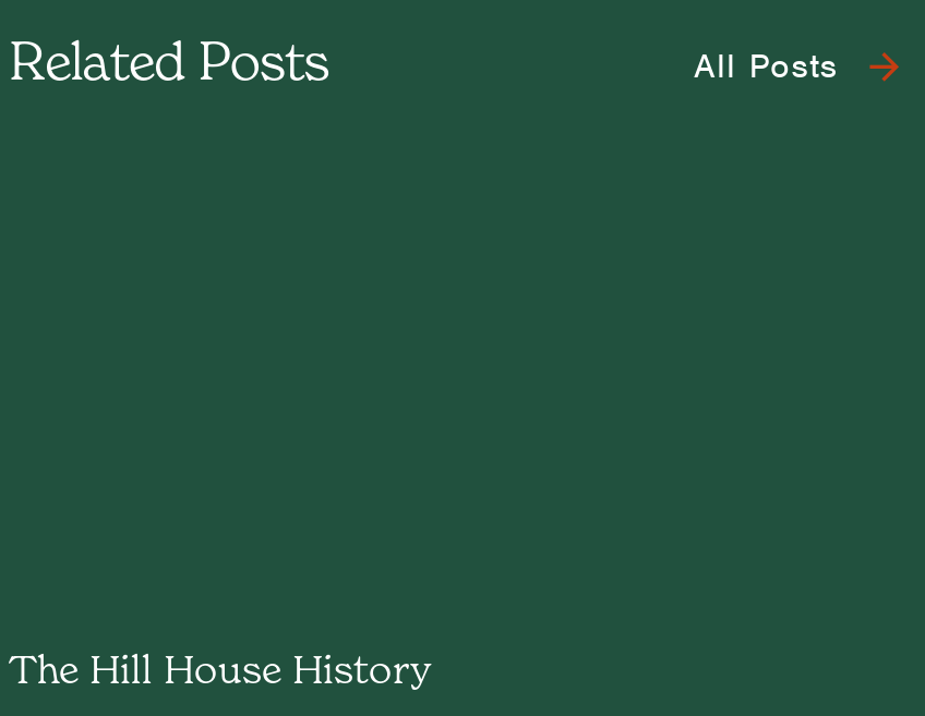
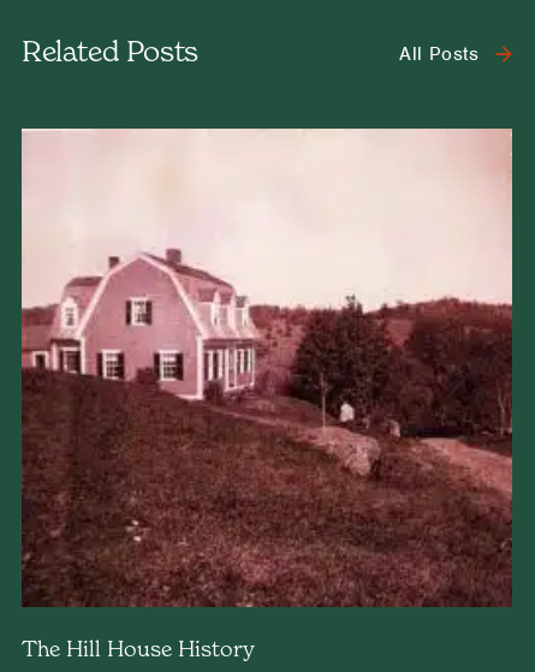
+ [image]
